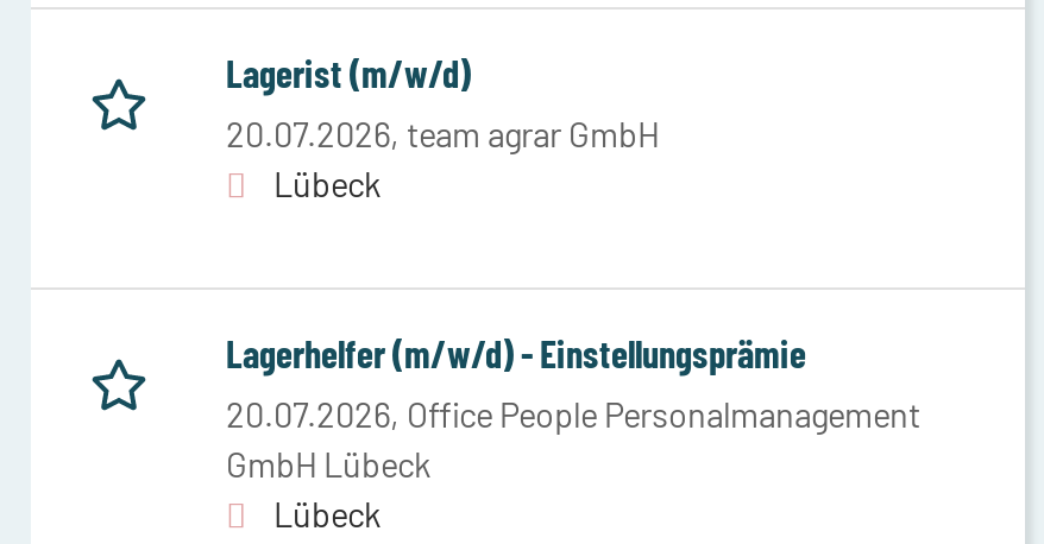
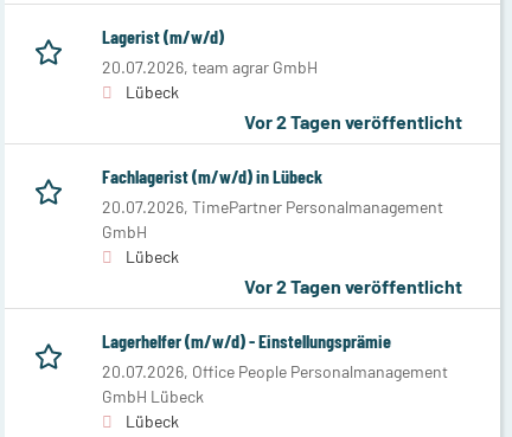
+ Vor 2 Tagen veröffentlicht
+ Fachlagerist (m/w/d) in Lübeck
+ 20.07.2026, TimePartner Personalmanagement
+ GmbH
+ Lübeck
+ Vor 2 Tagen veröffentlicht
